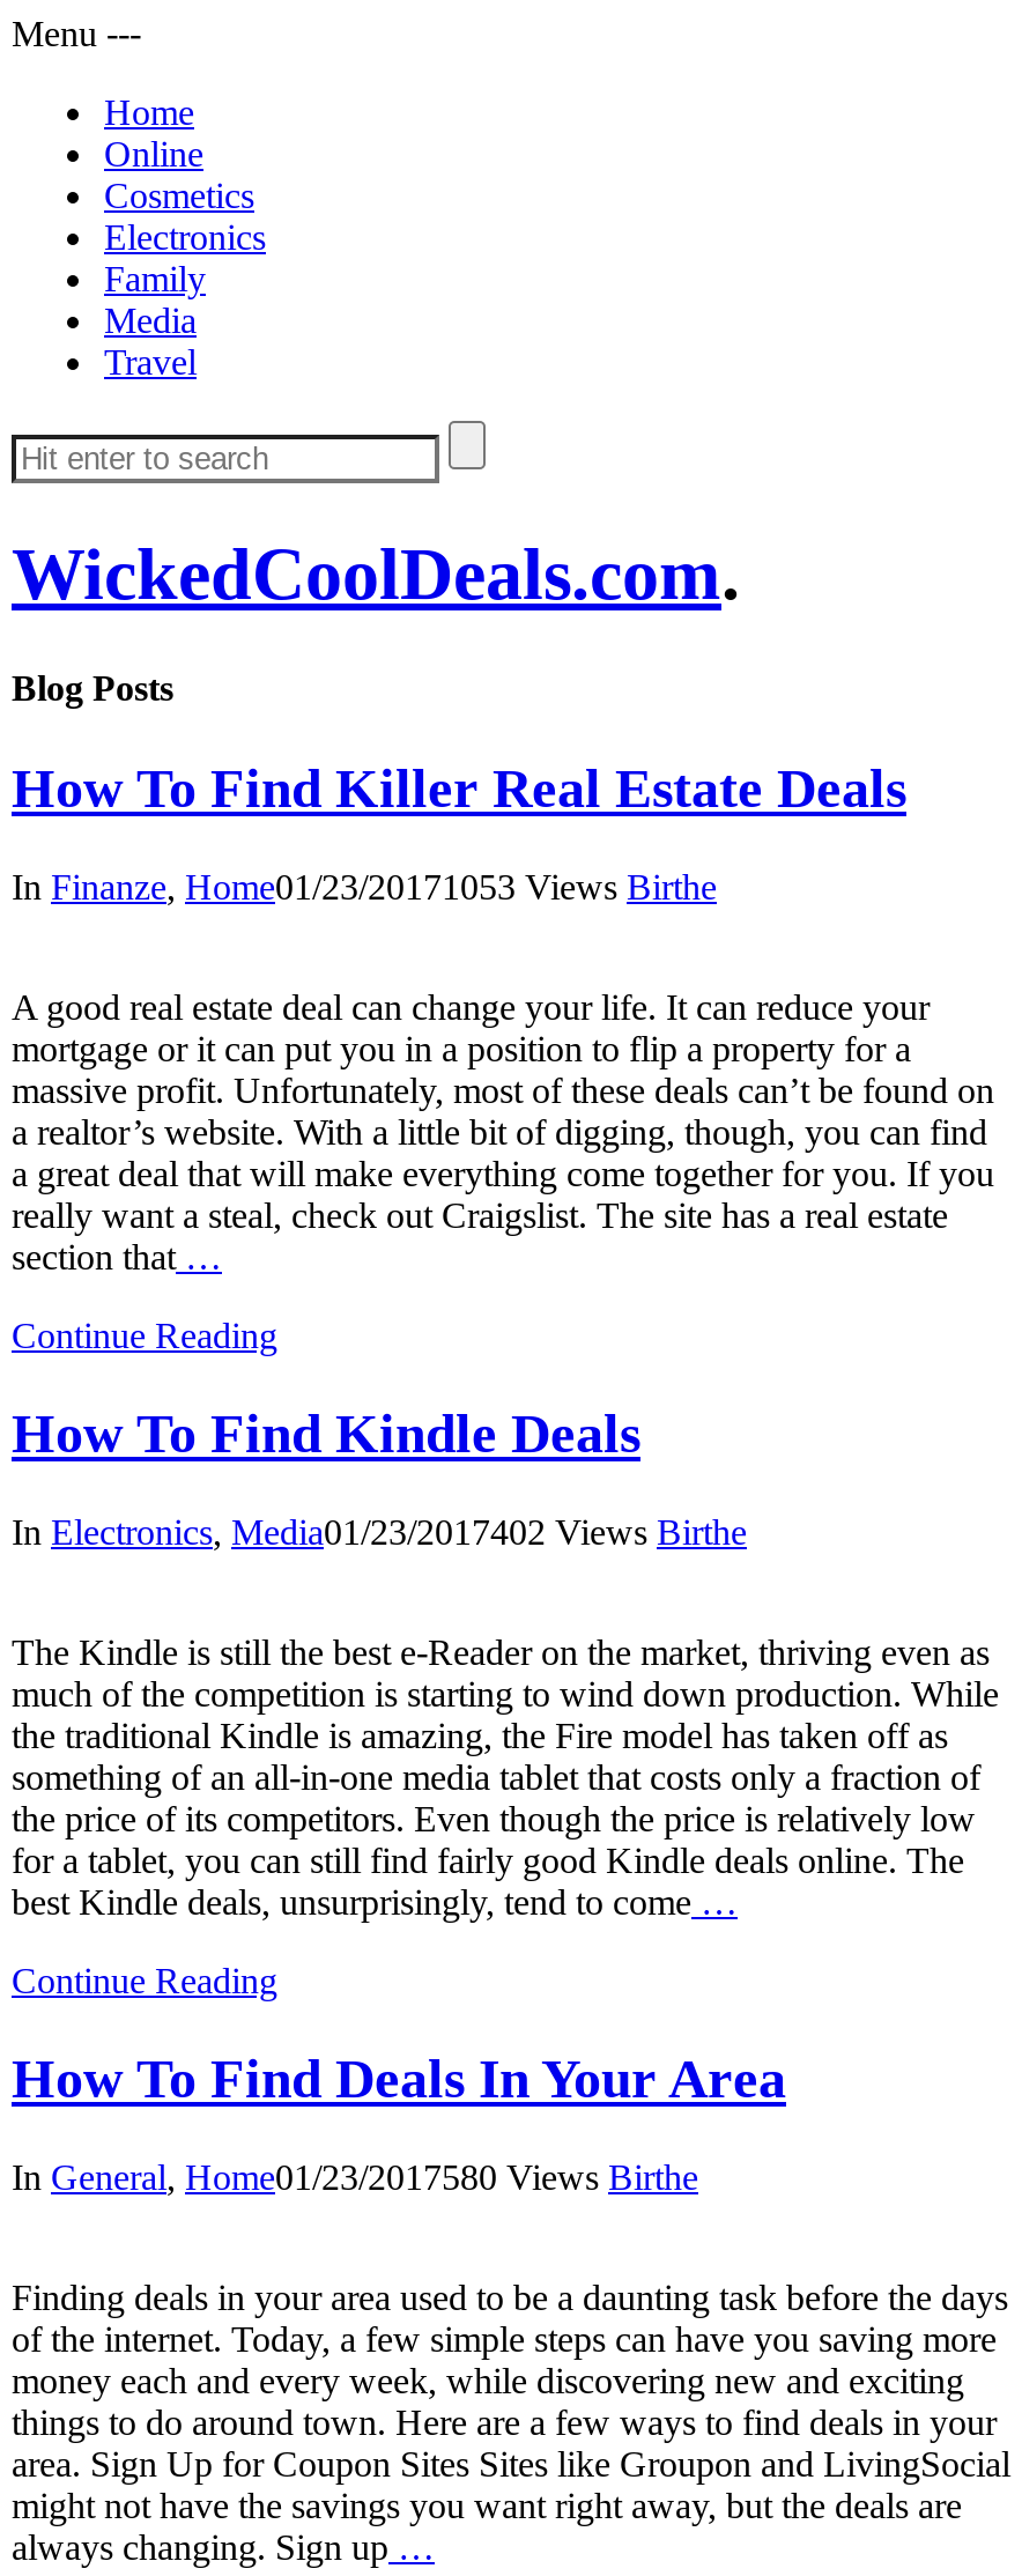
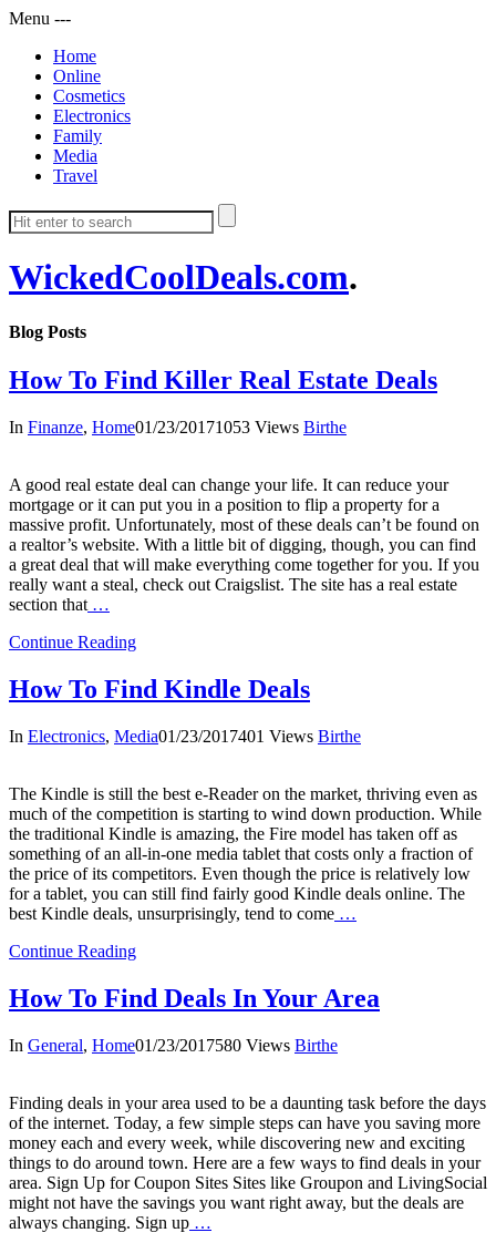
- In Electronics, Media01/23/2017402 Views Birthe
+ In Electronics, Media01/23/2017401 Views Birthe
